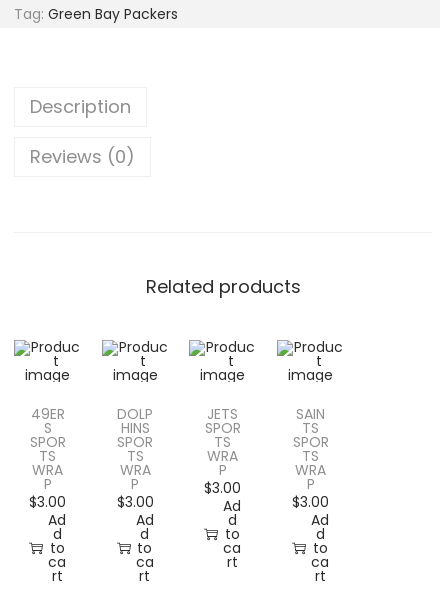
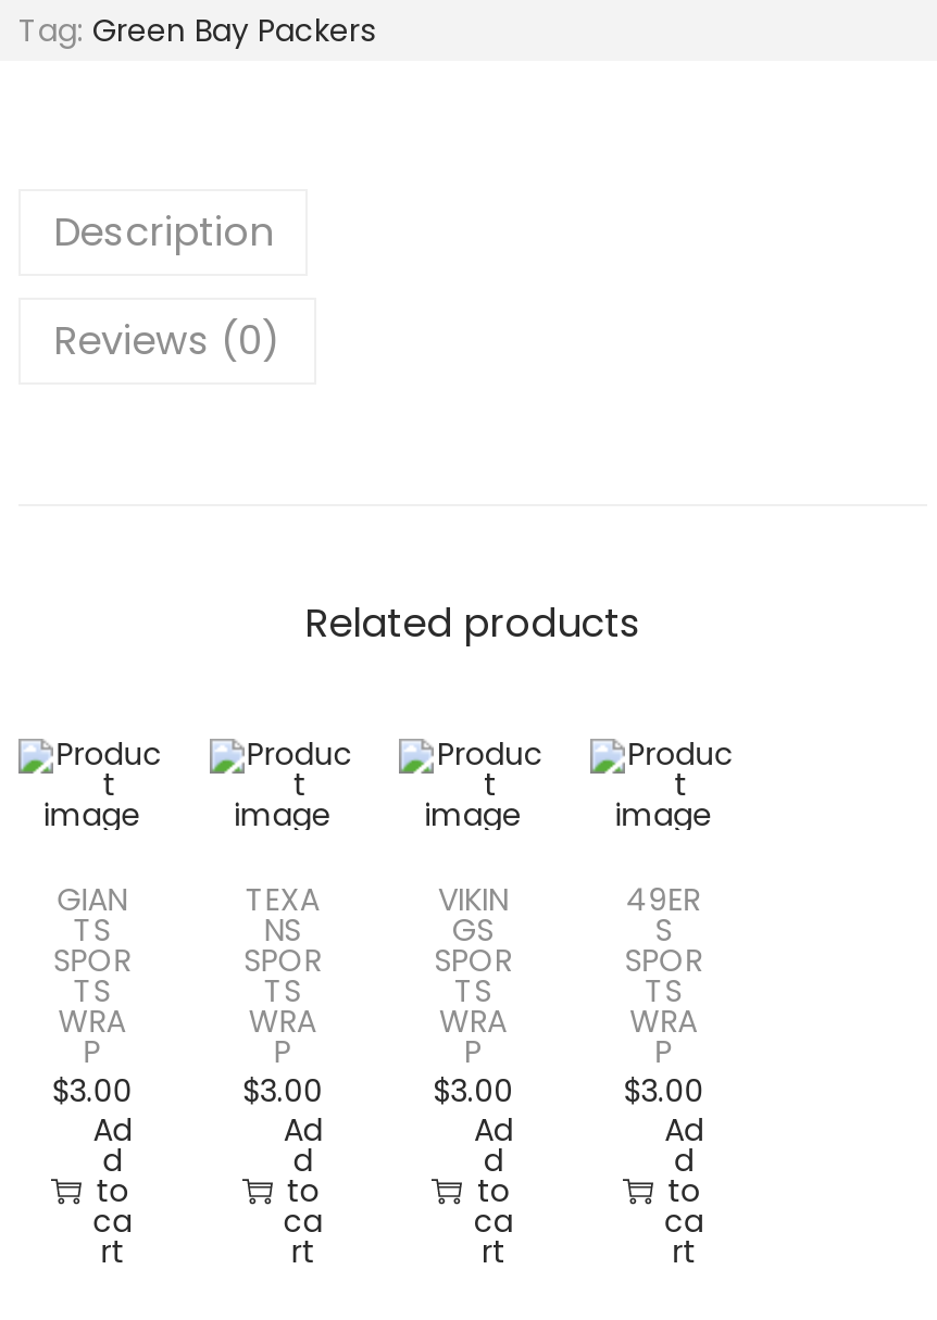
- 49ER
- S
+ GIAN
+ TS

- DOLP
- HINS
+ TEXA
+ NS

- JETS
+ VIKIN
+ GS

- SAIN
- TS
+ 49ER
+ S
